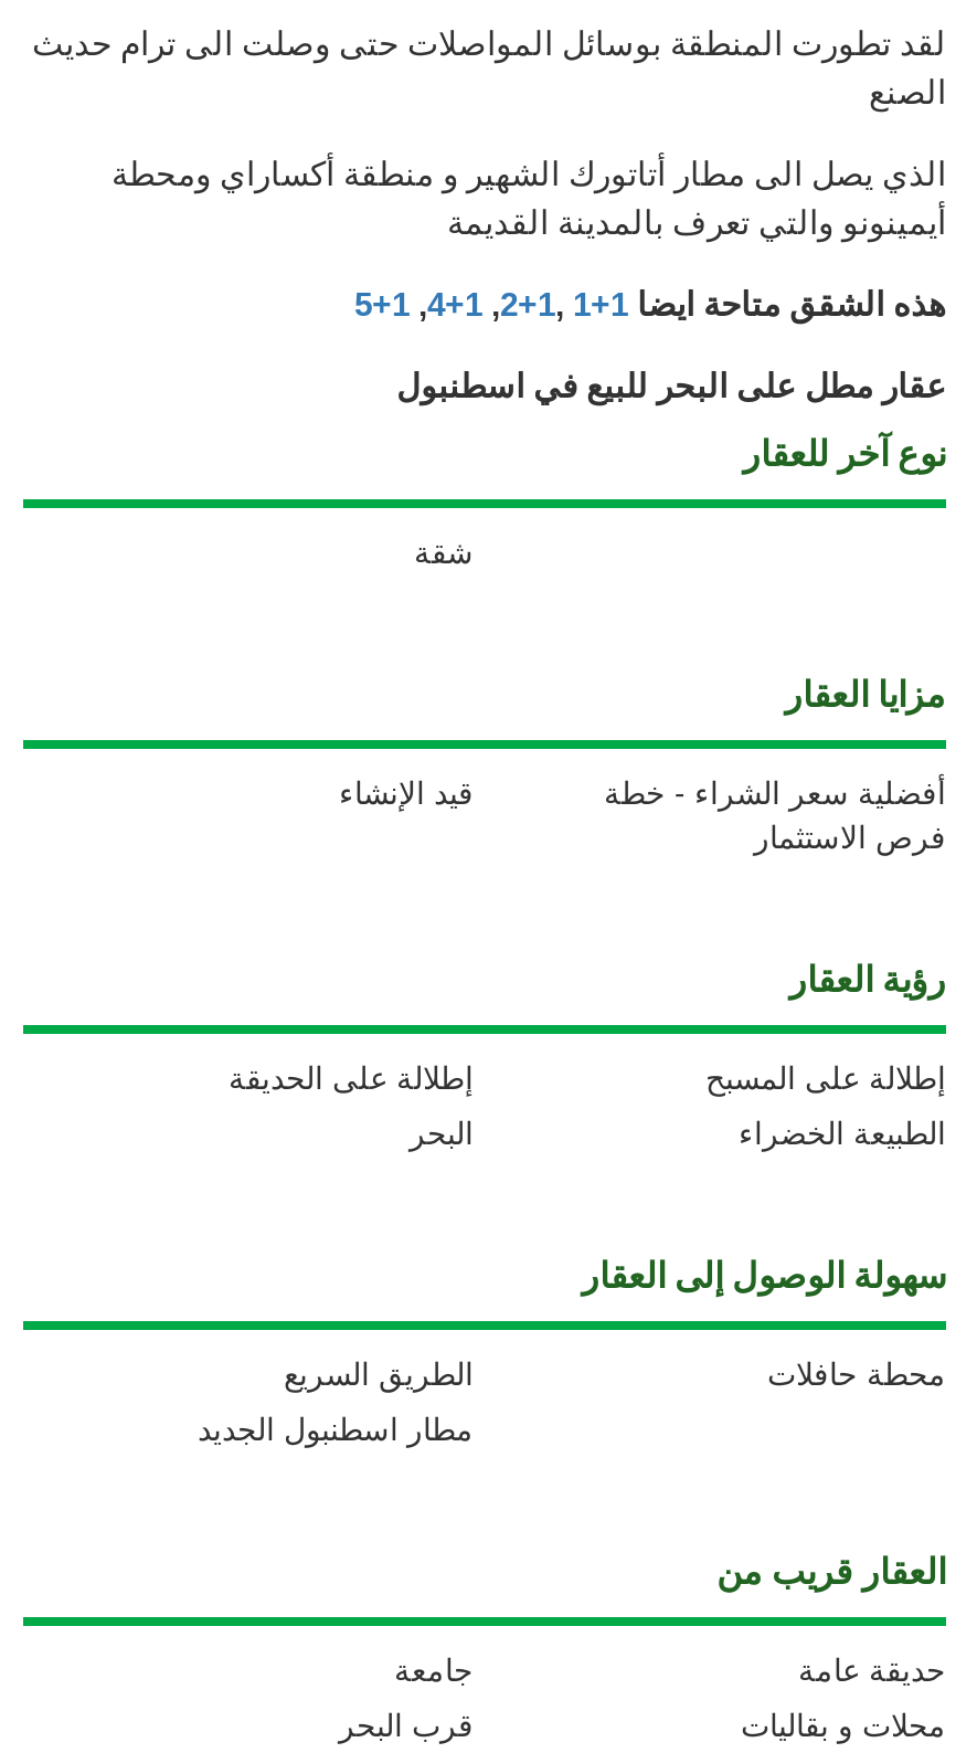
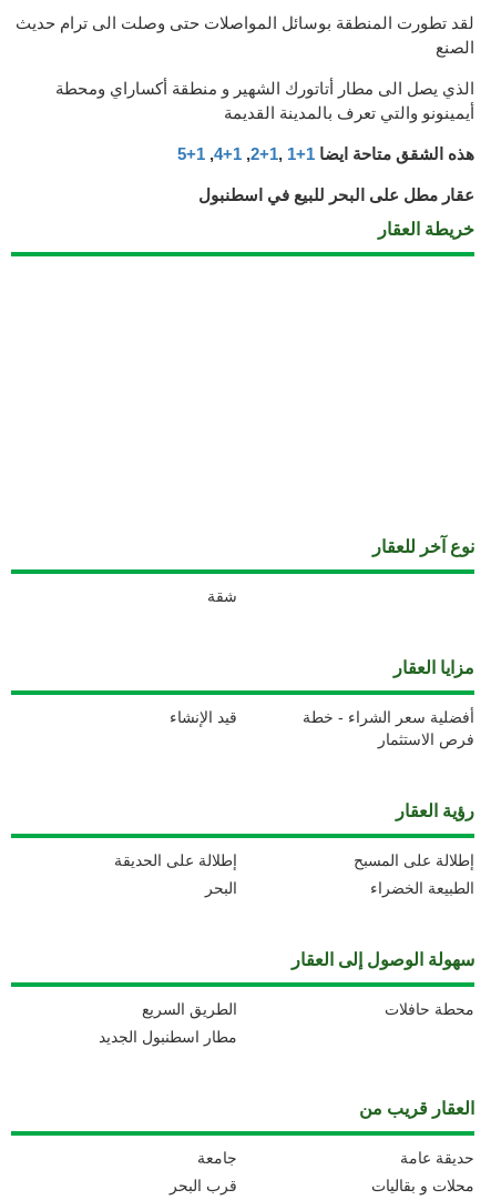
+ خريطة العقار
